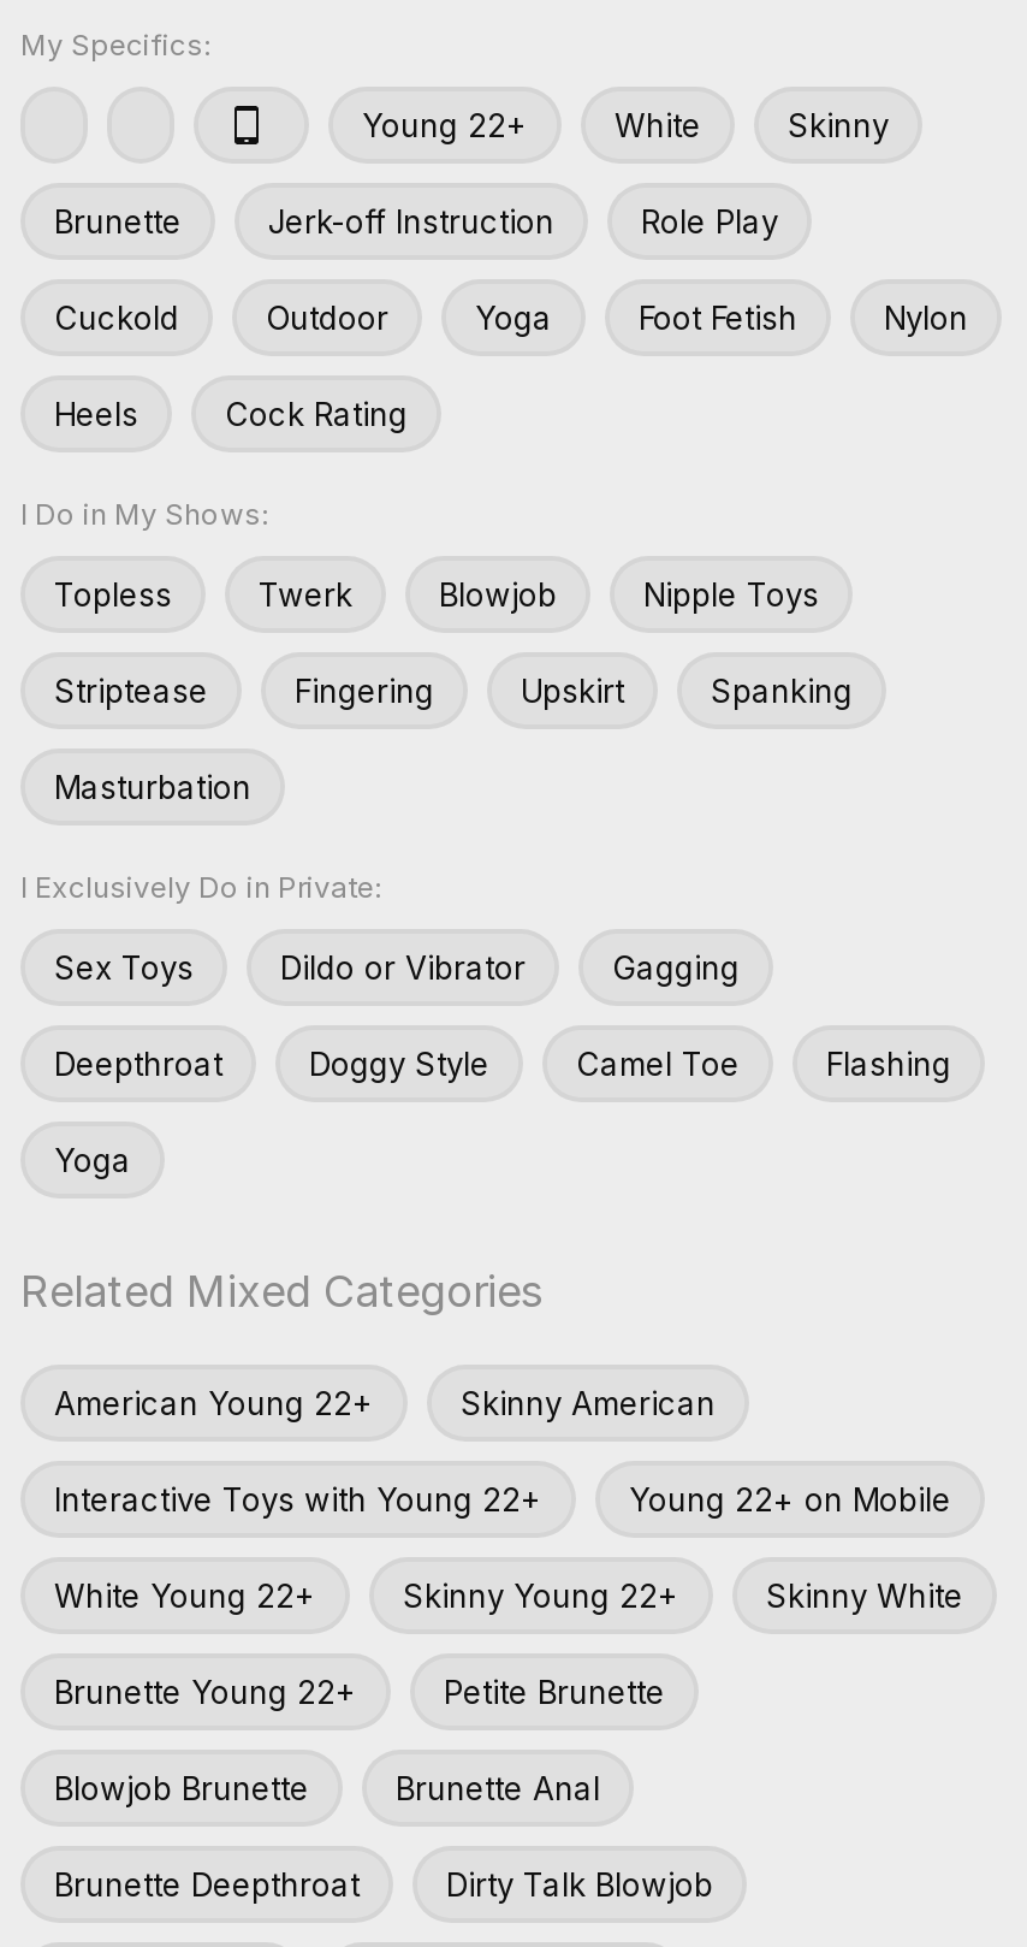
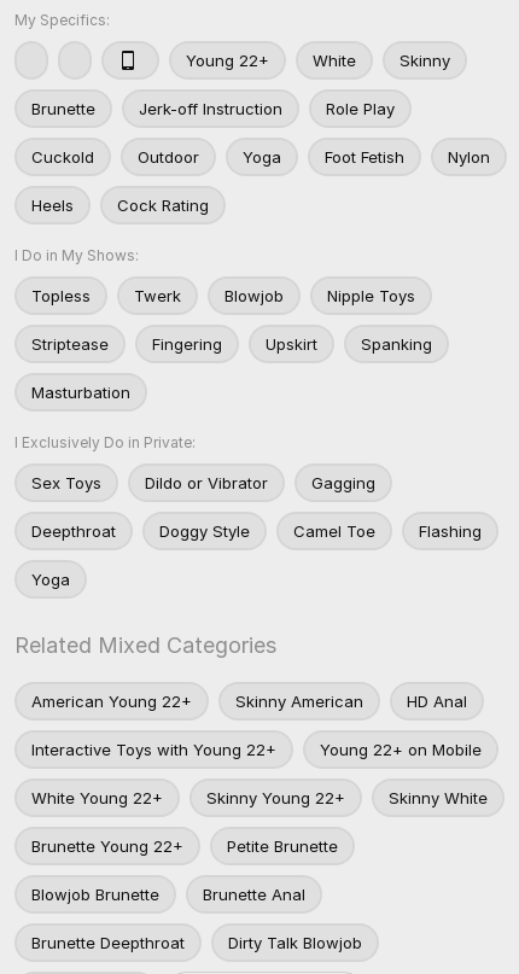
+ HD Anal
